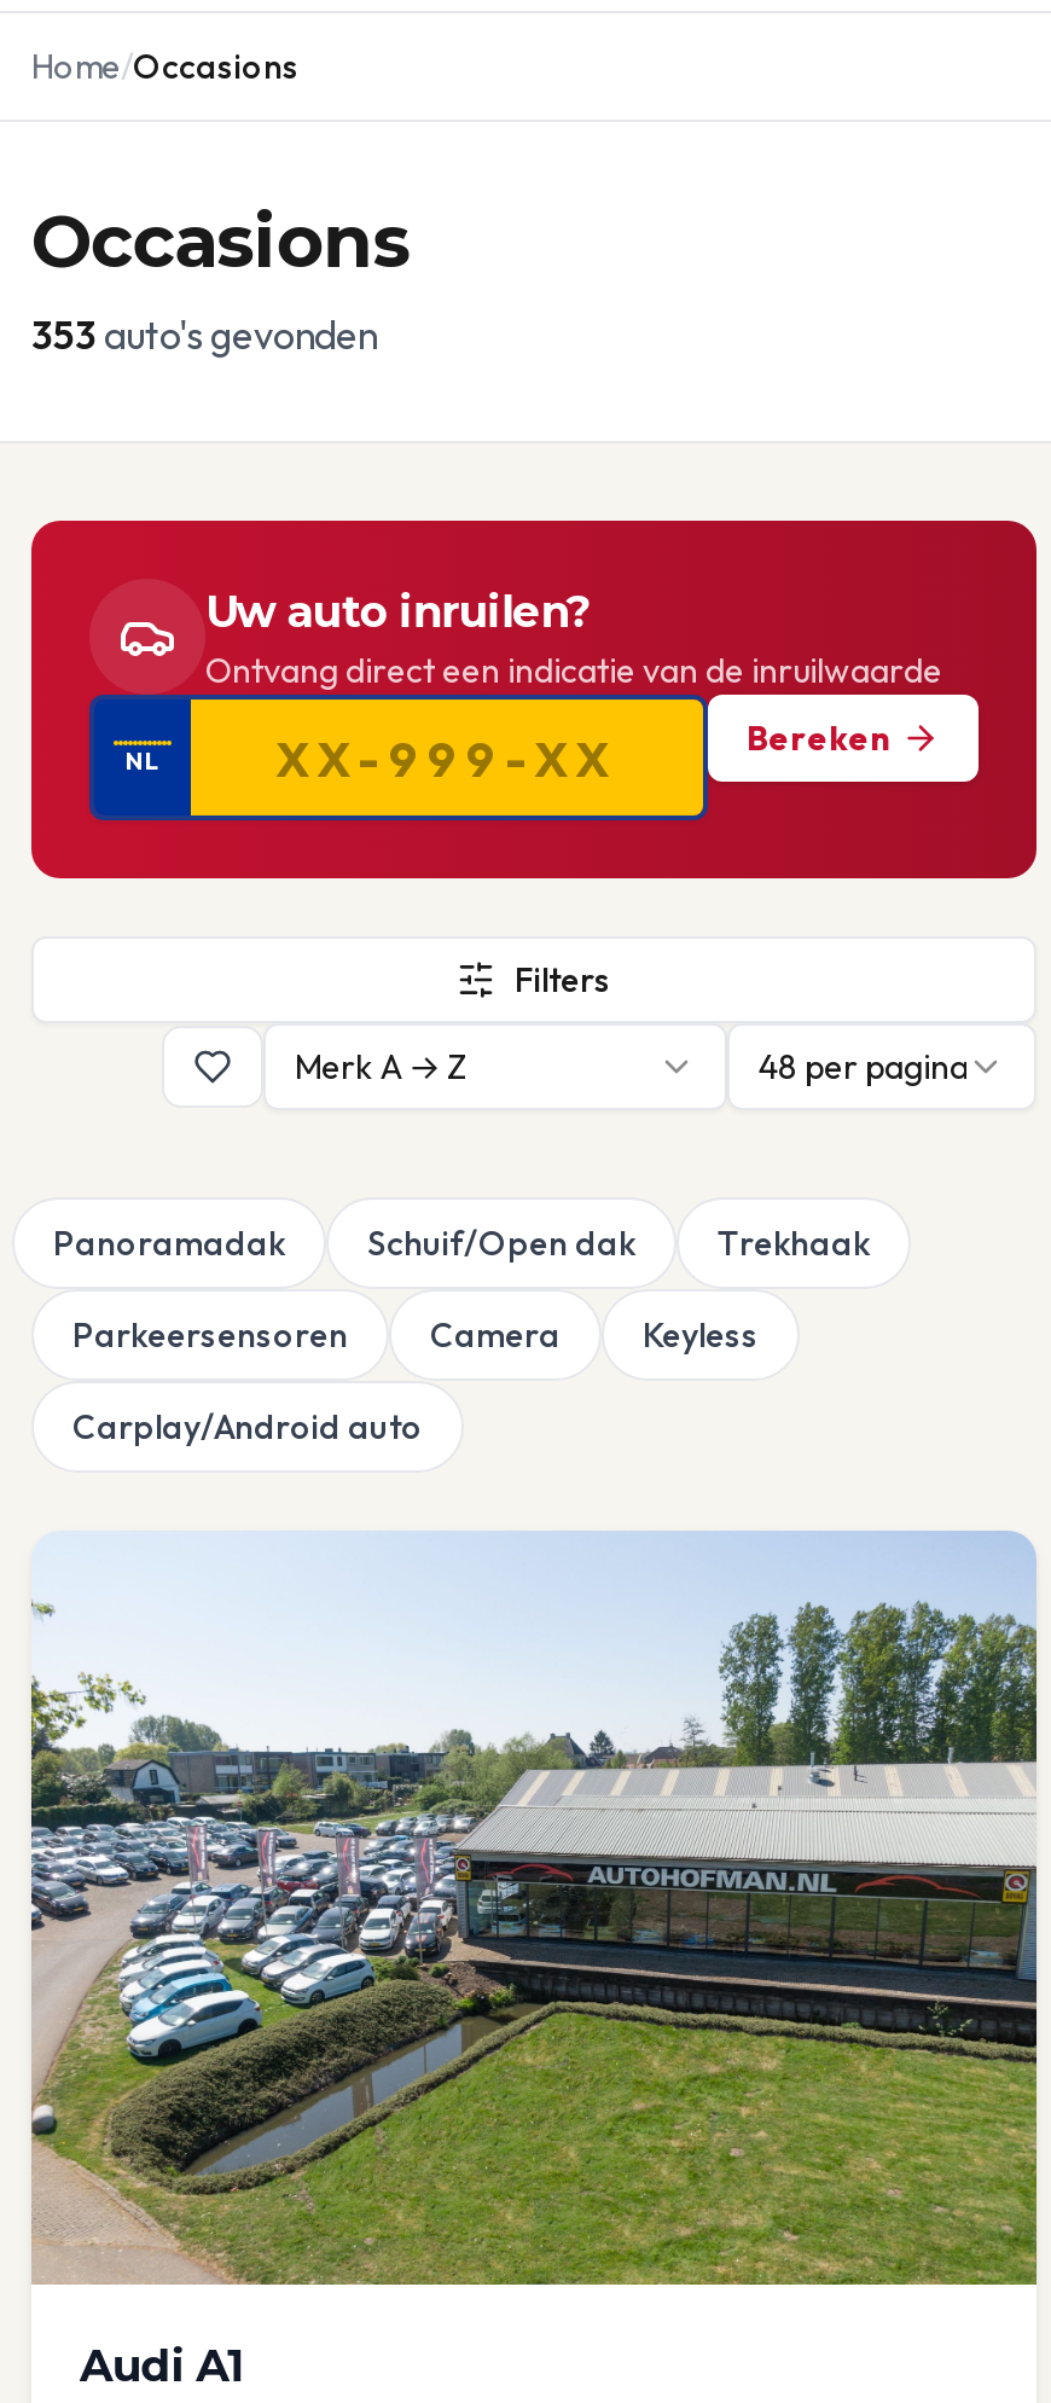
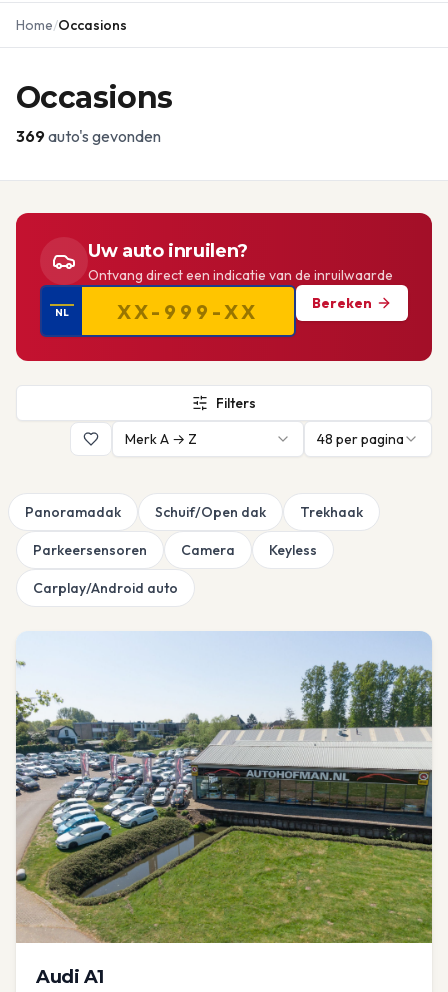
- 353 auto's gevonden
+ 369 auto's gevonden
